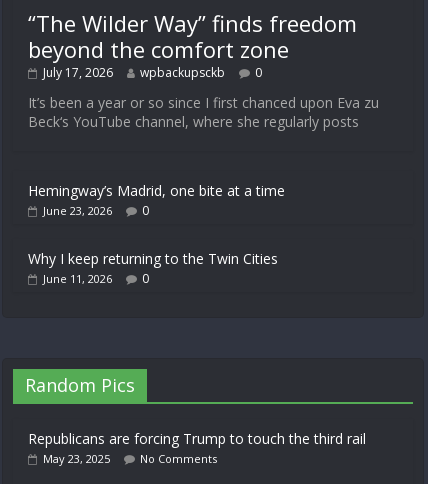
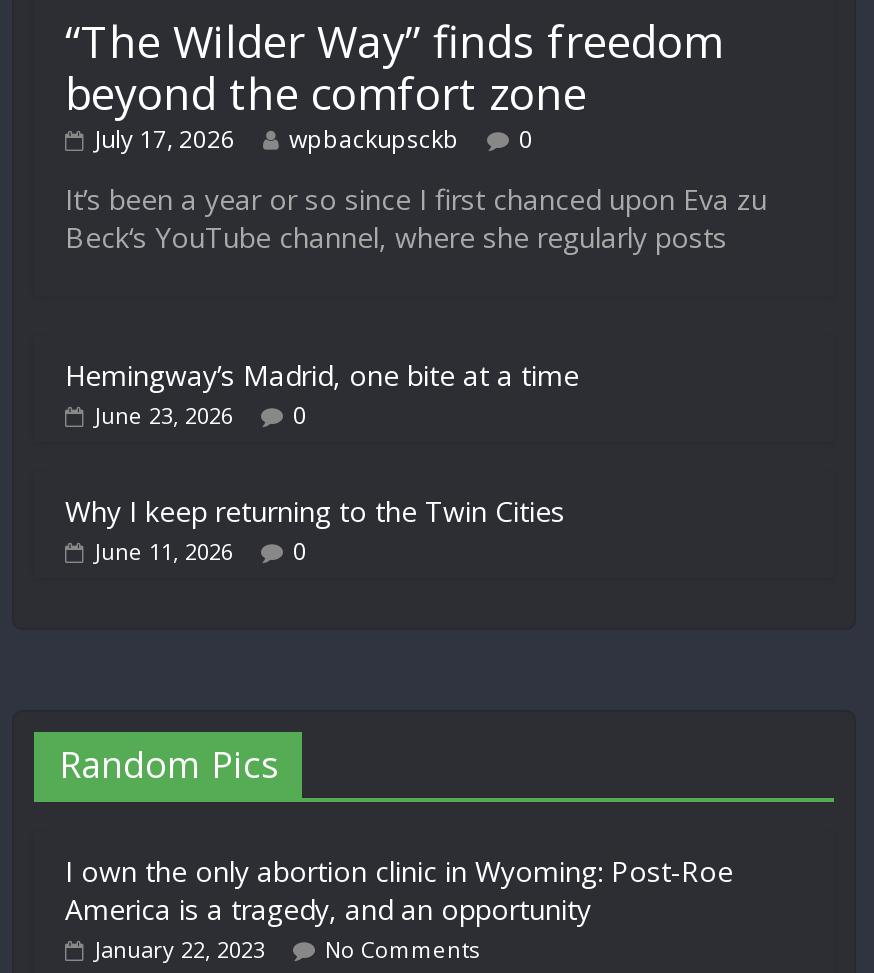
- Republicans are forcing Trump to touch the third rail
- May 23, 2025
+ I own the only abortion clinic in Wyoming: Post-Roe
+ America is a tragedy, and an opportunity
+ January 22, 2023
